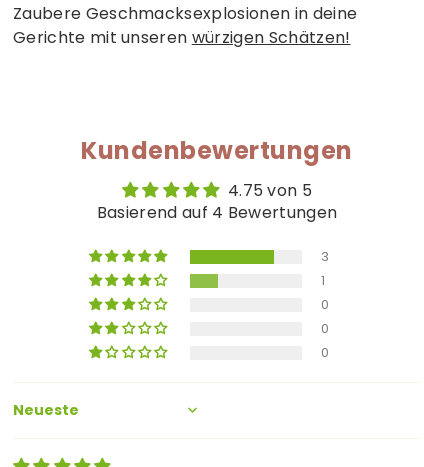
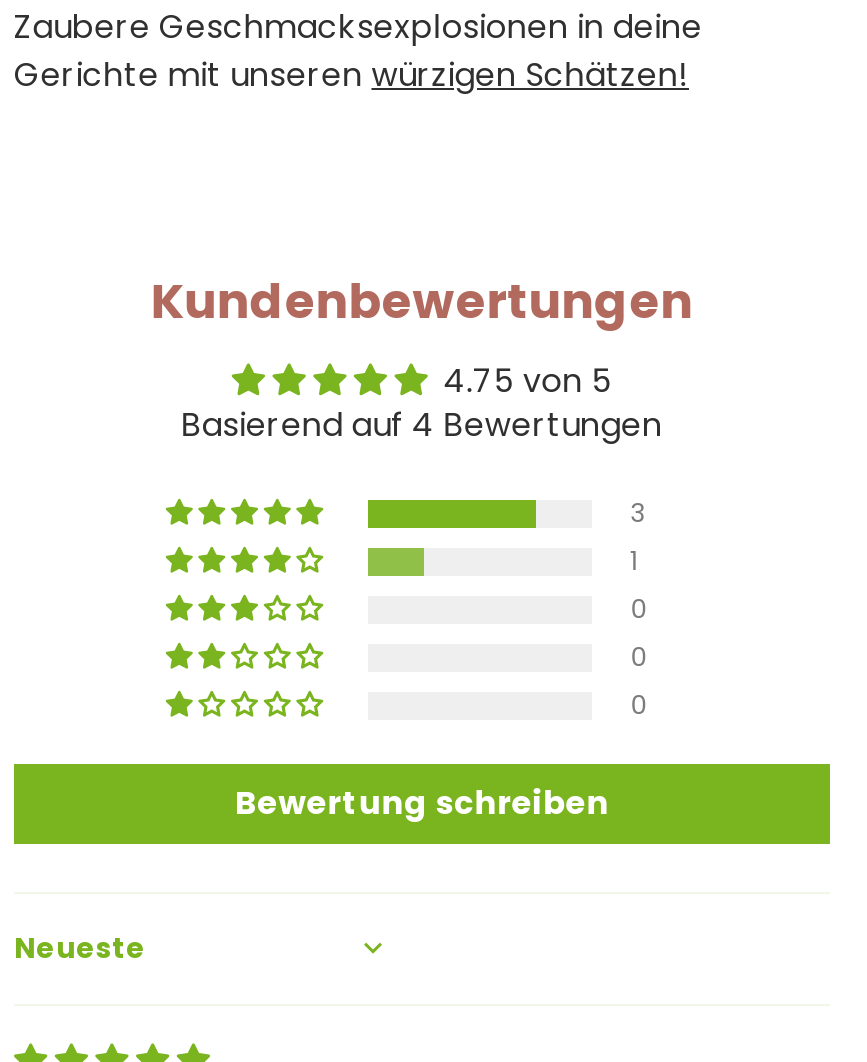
+ Bewertung schreiben
